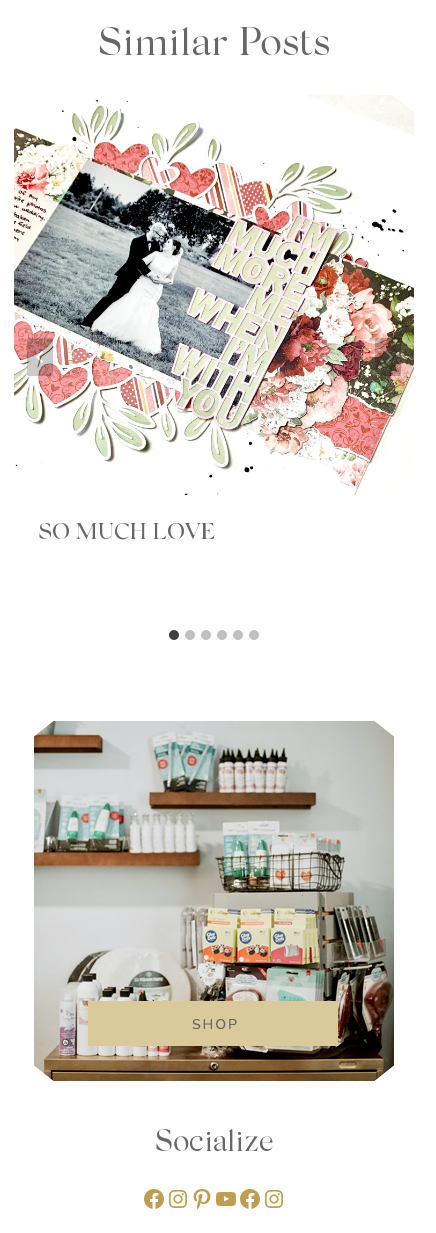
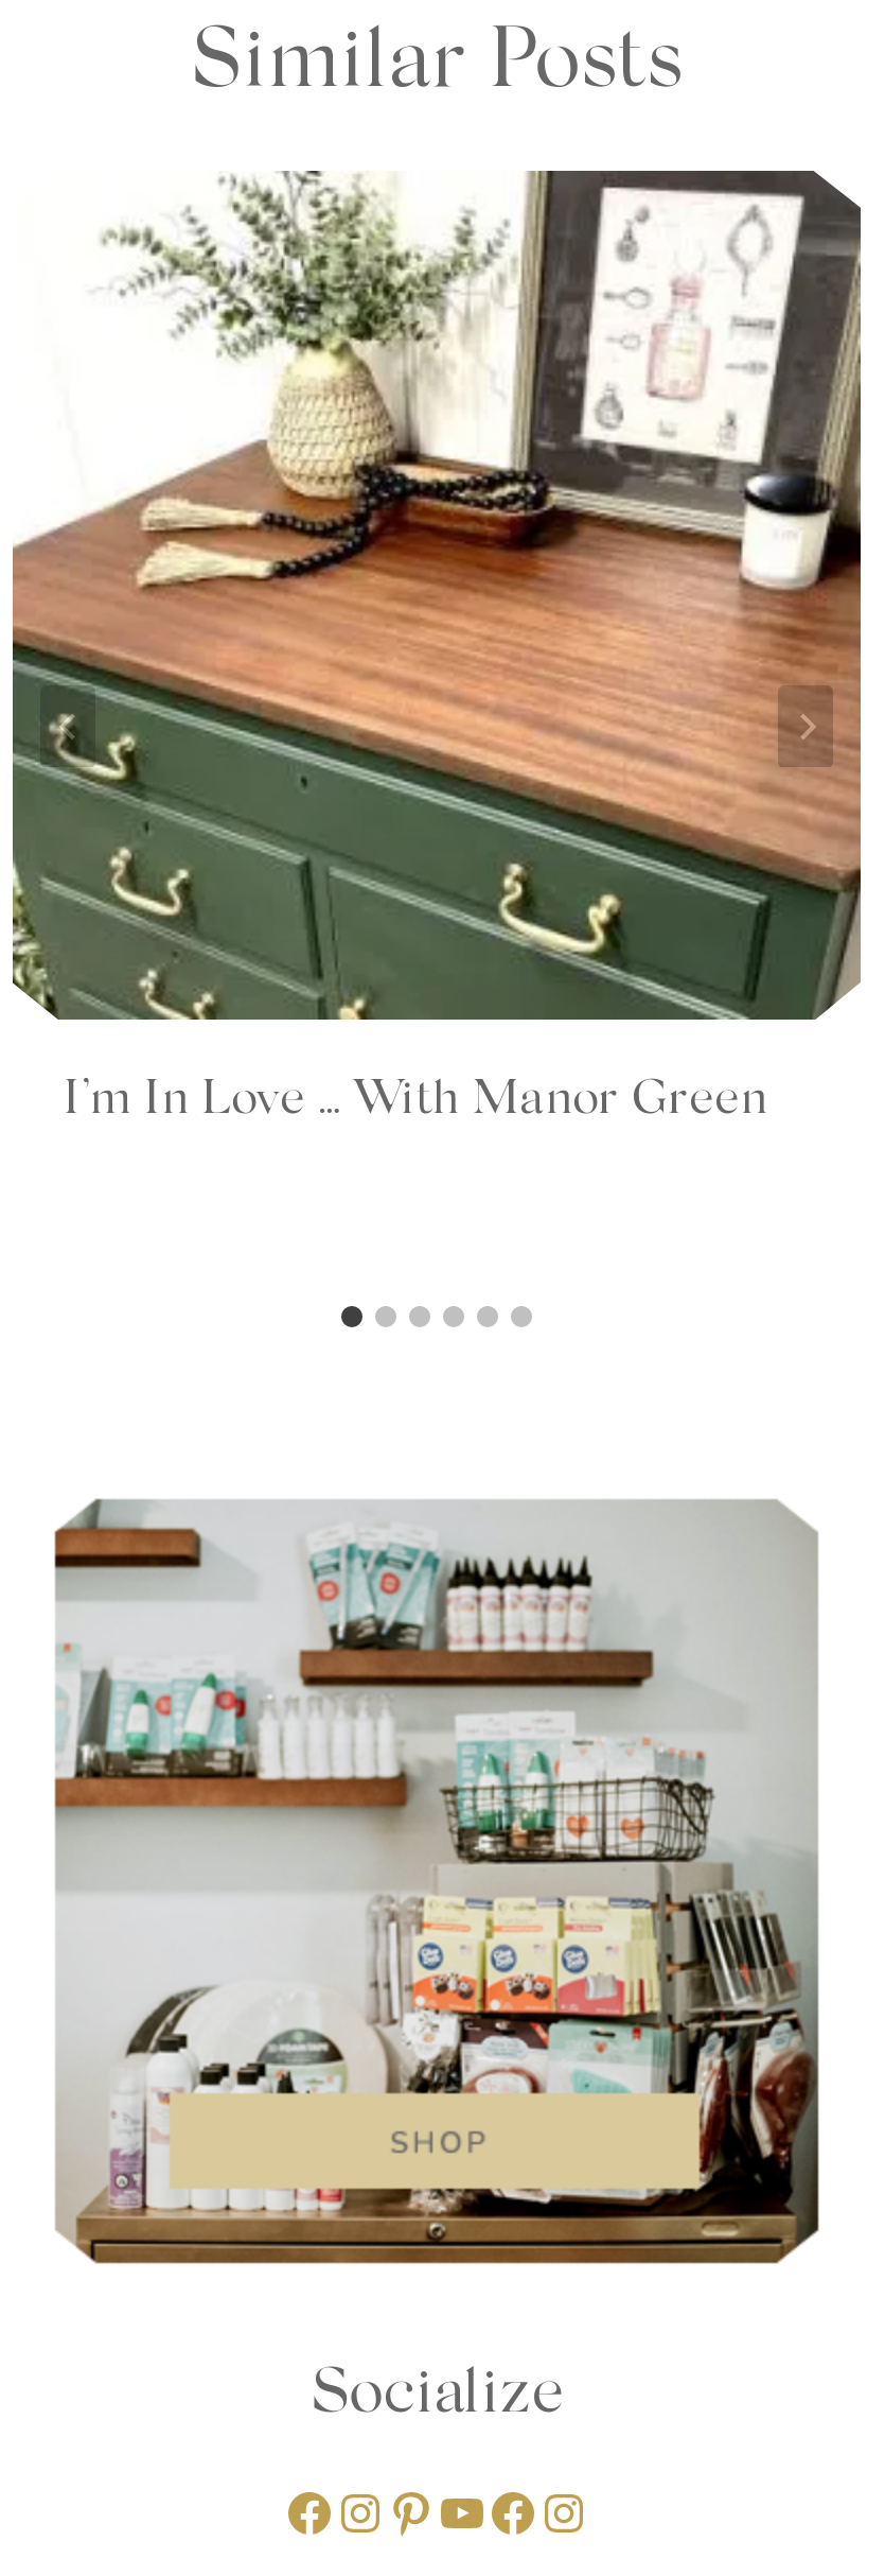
- [image]
- SO MUCH LOVE
+ [image]
+ I’m In Love … With Manor Green
